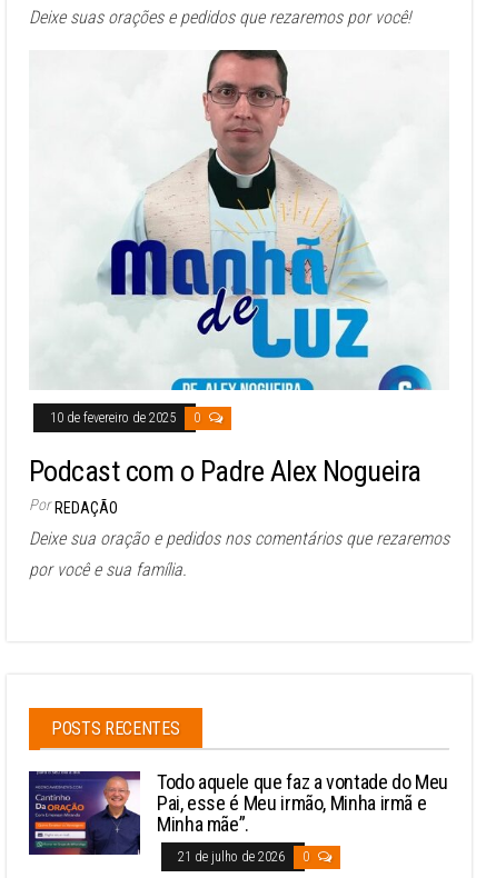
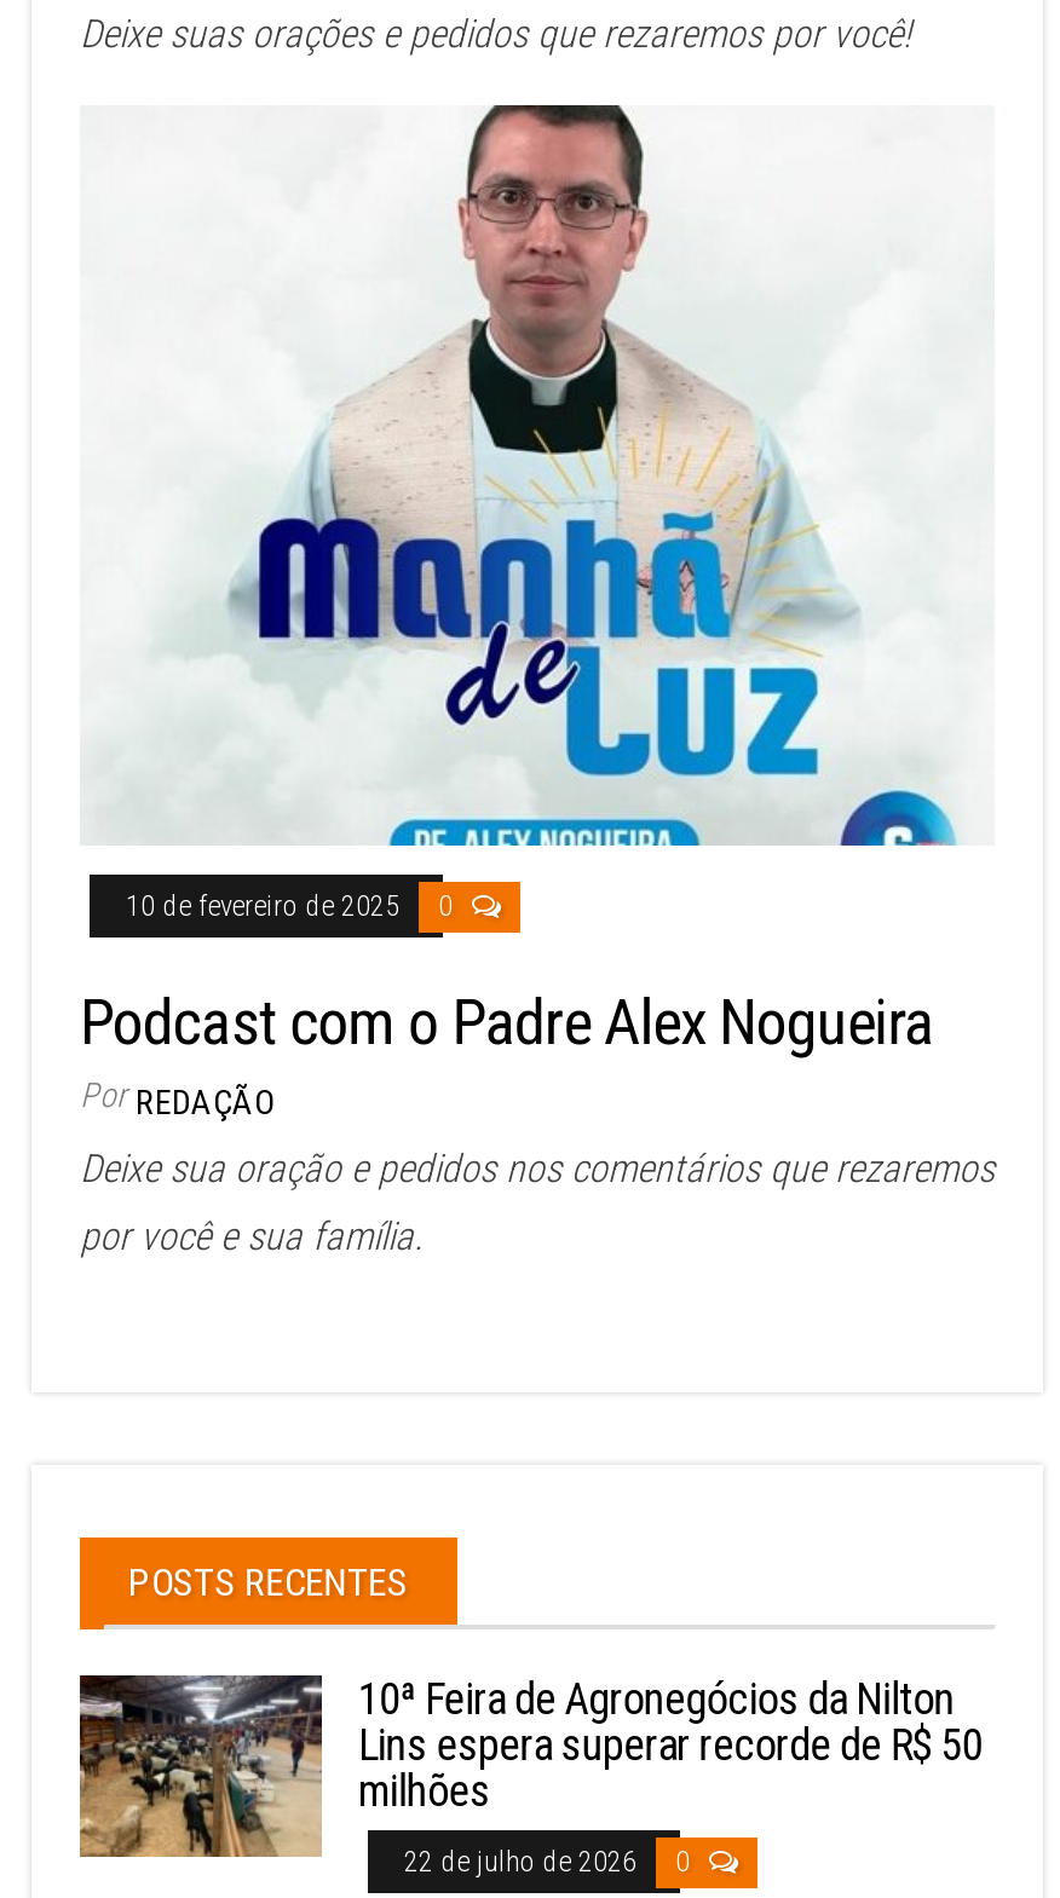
- [image]
- Todo aquele que faz a vontade do Meu
- Pai, esse é Meu irmão, Minha irmã e
- Minha mãe”.
+ [image]
+ 10ª Feira de Agronegócios da Nilton
+ Lins espera superar recorde de R$ 50
+ milhões

- 21 de julho de 2026 0
+ 22 de julho de 2026 0
